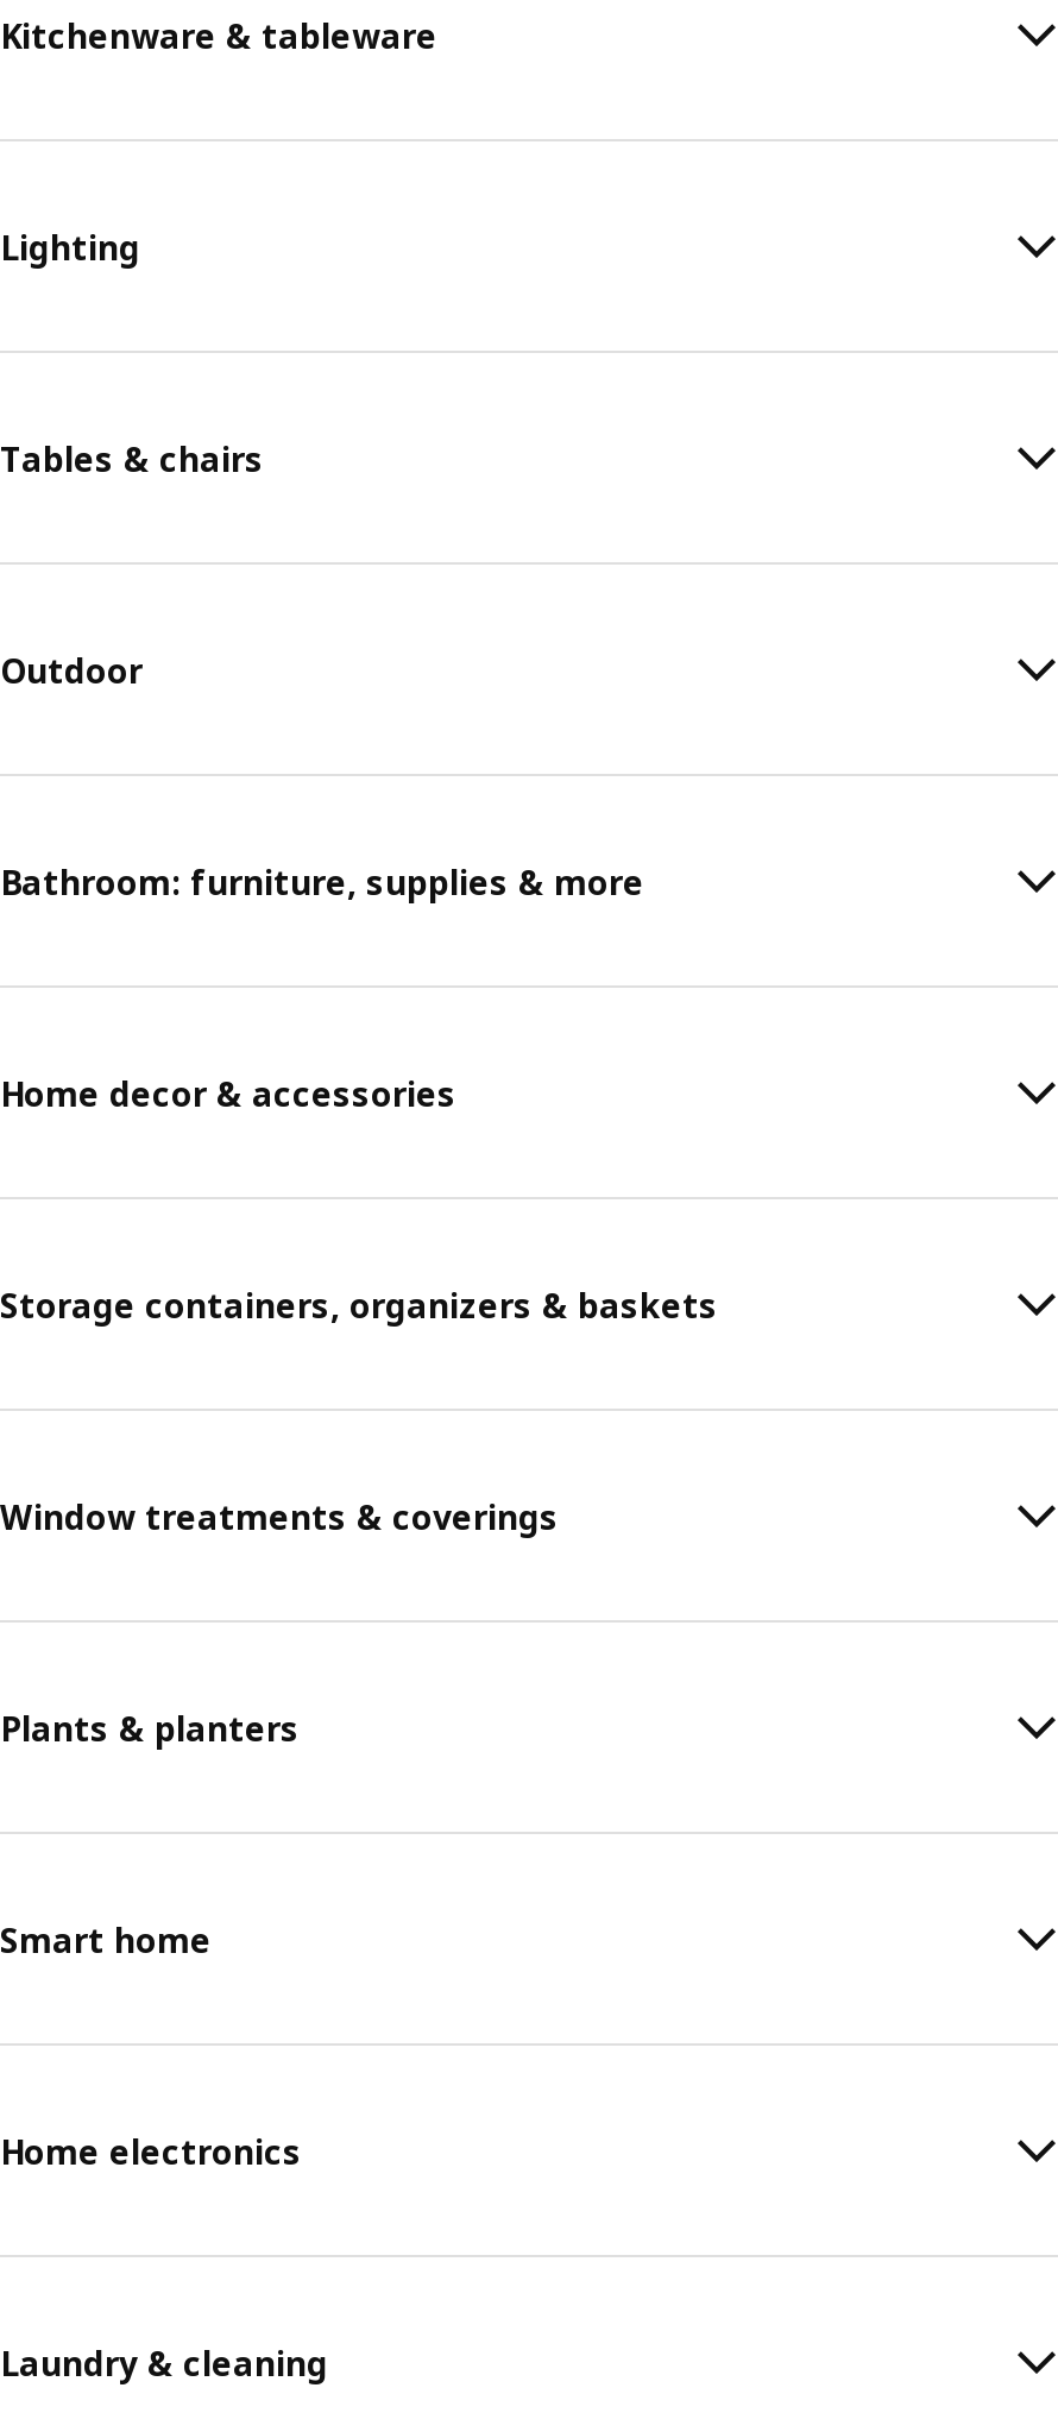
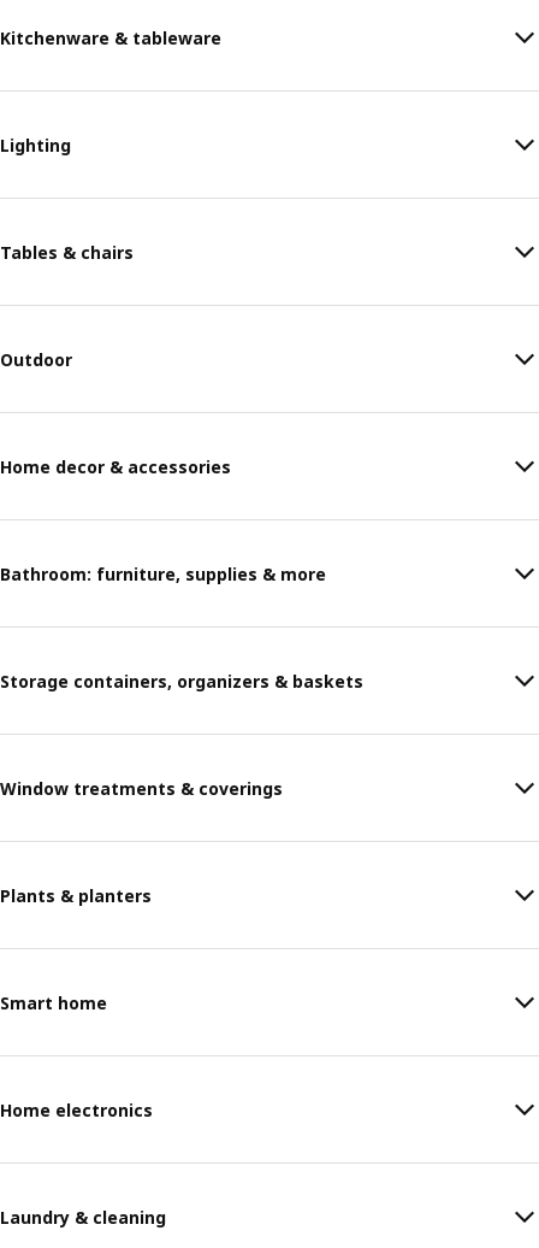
moved down: Bathroom: furniture, supplies & more

moved up: Home decor & accessories
